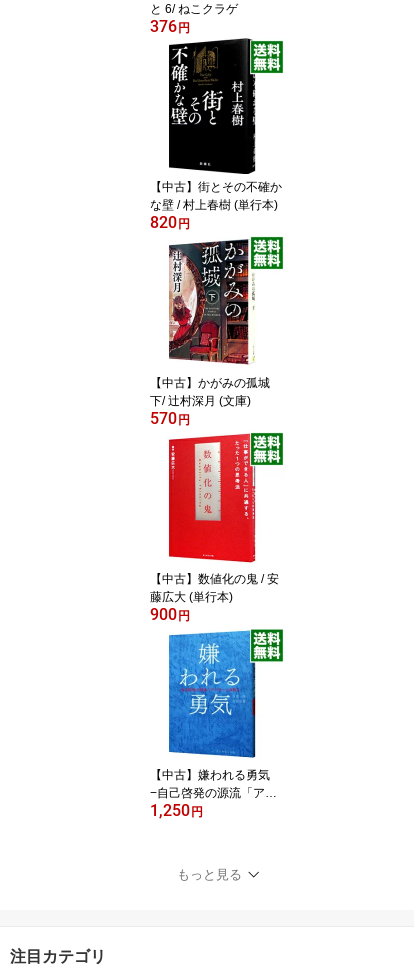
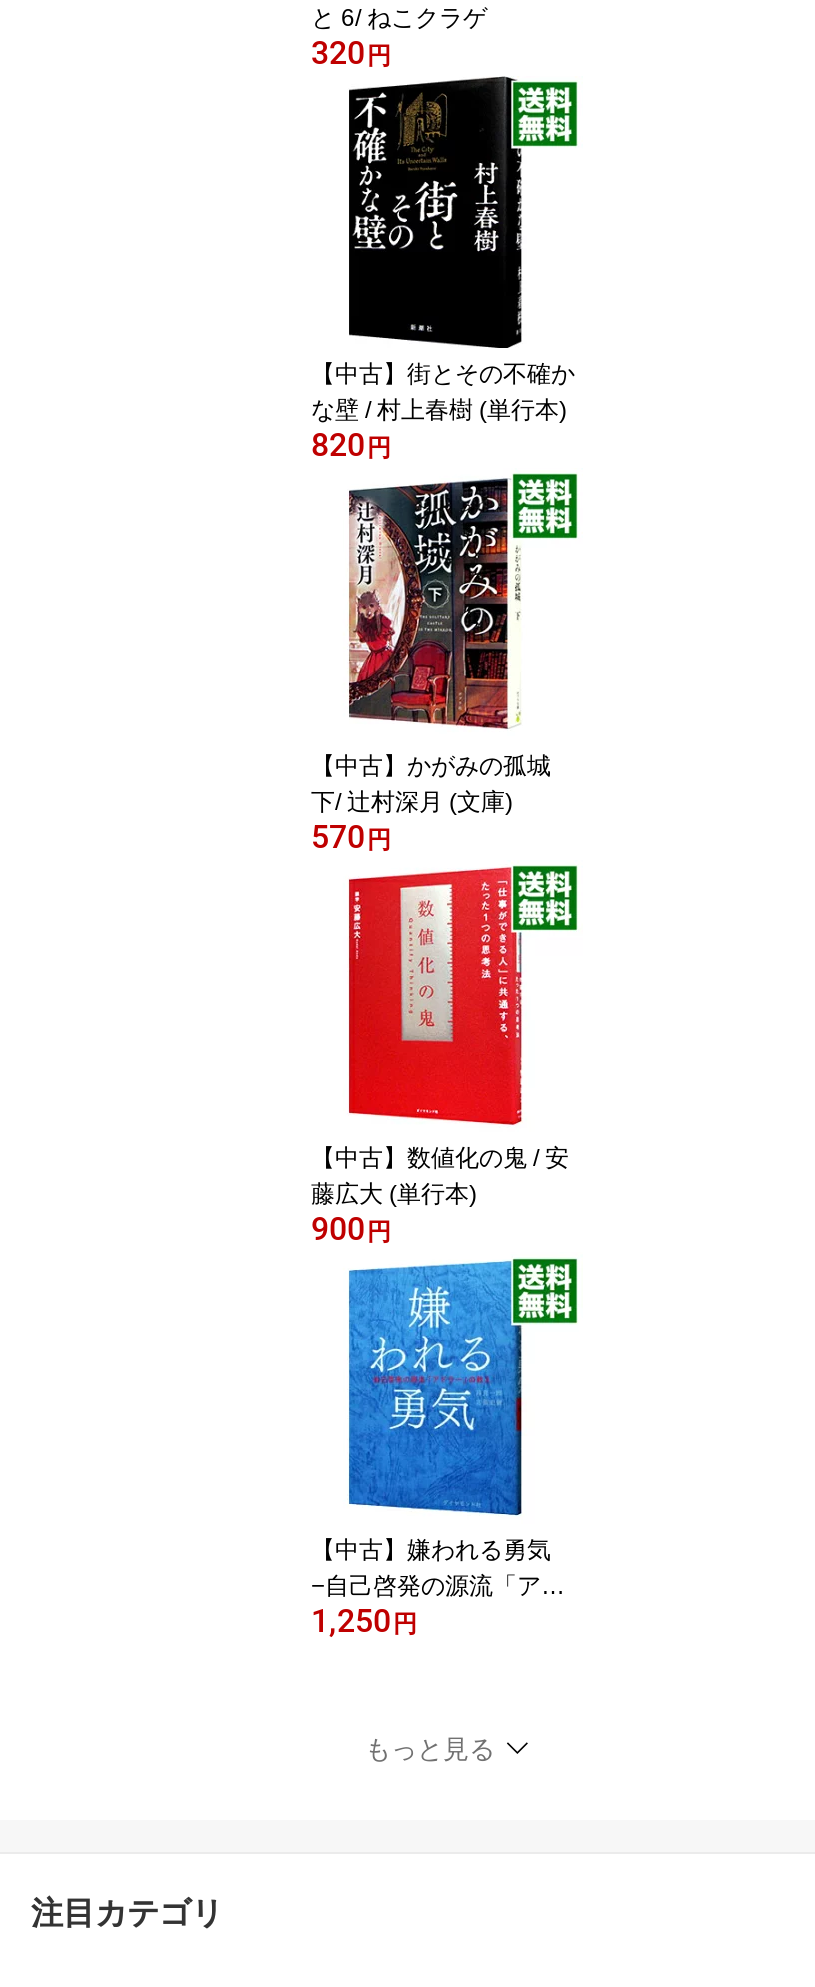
- 376円
+ 320円
